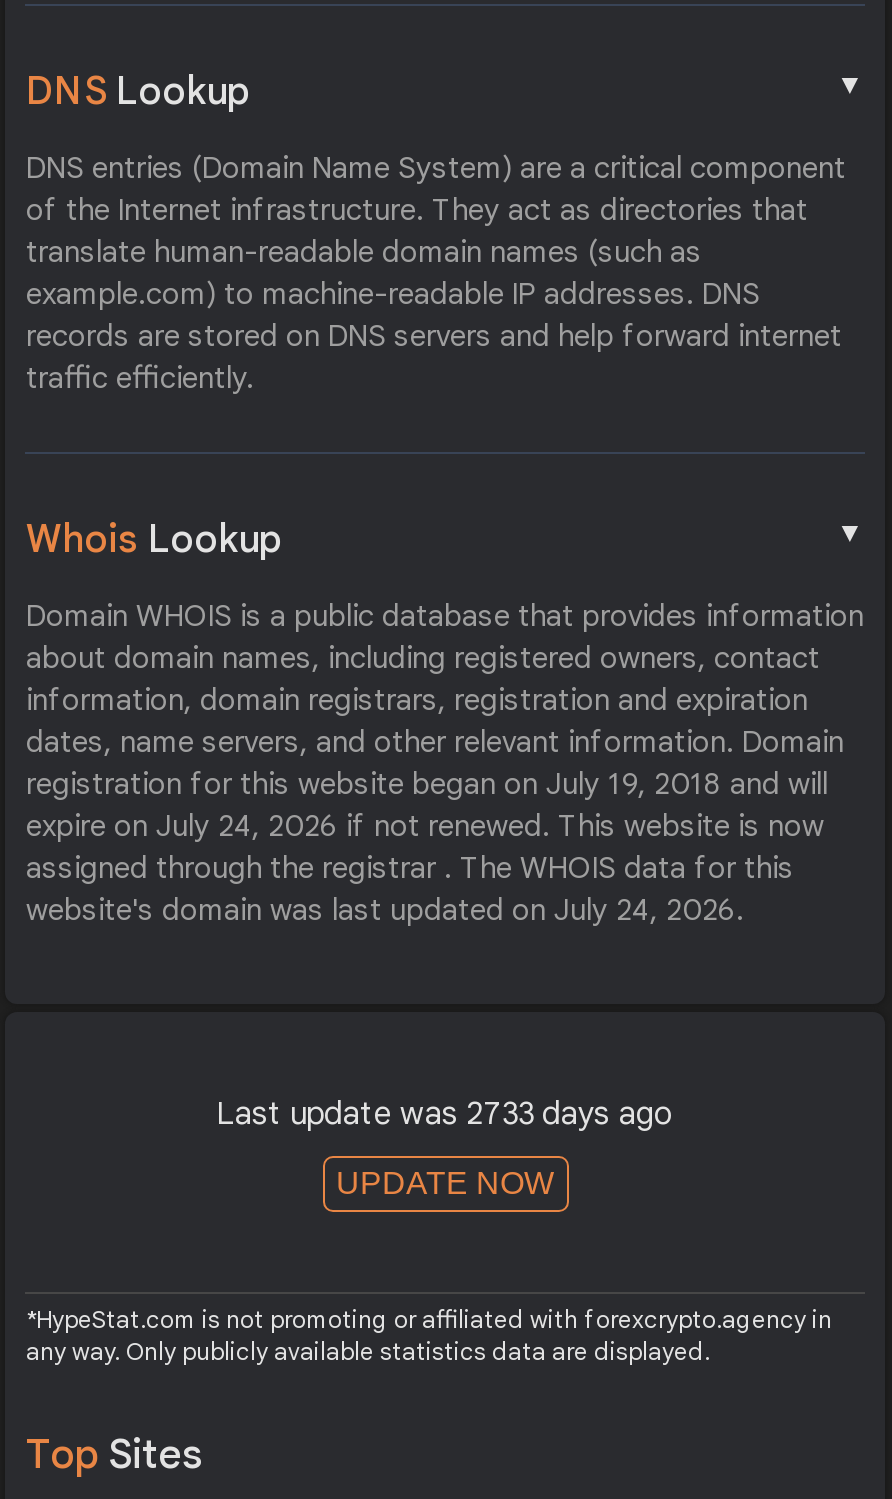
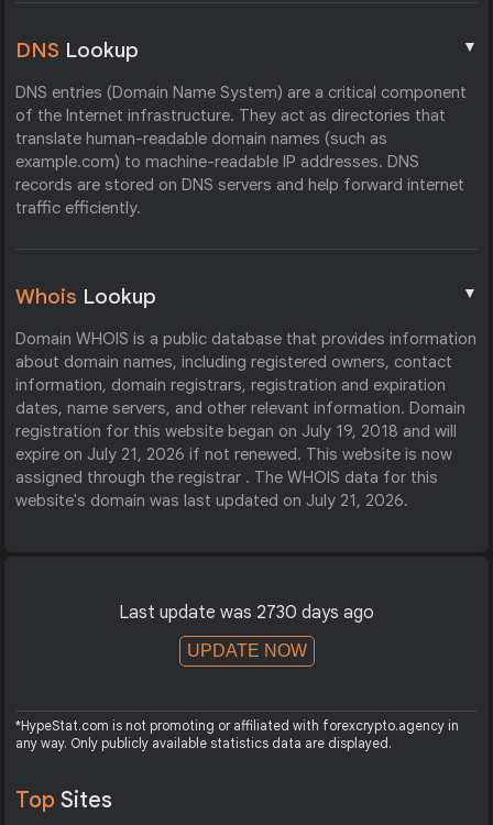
- expire on July 24, 2026 if not renewed. This website is now
+ expire on July 21, 2026 if not renewed. This website is now

- website's domain was last updated on July 24, 2026.
+ website's domain was last updated on July 21, 2026.

- Last update was 2733 days ago
+ Last update was 2730 days ago
